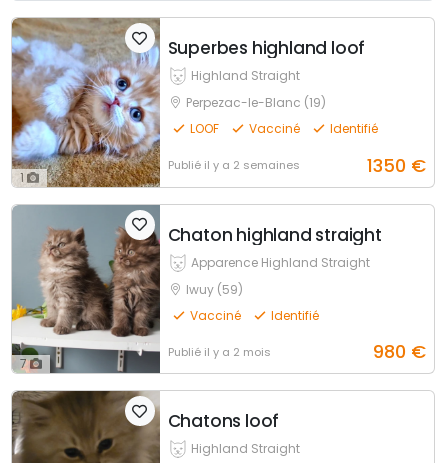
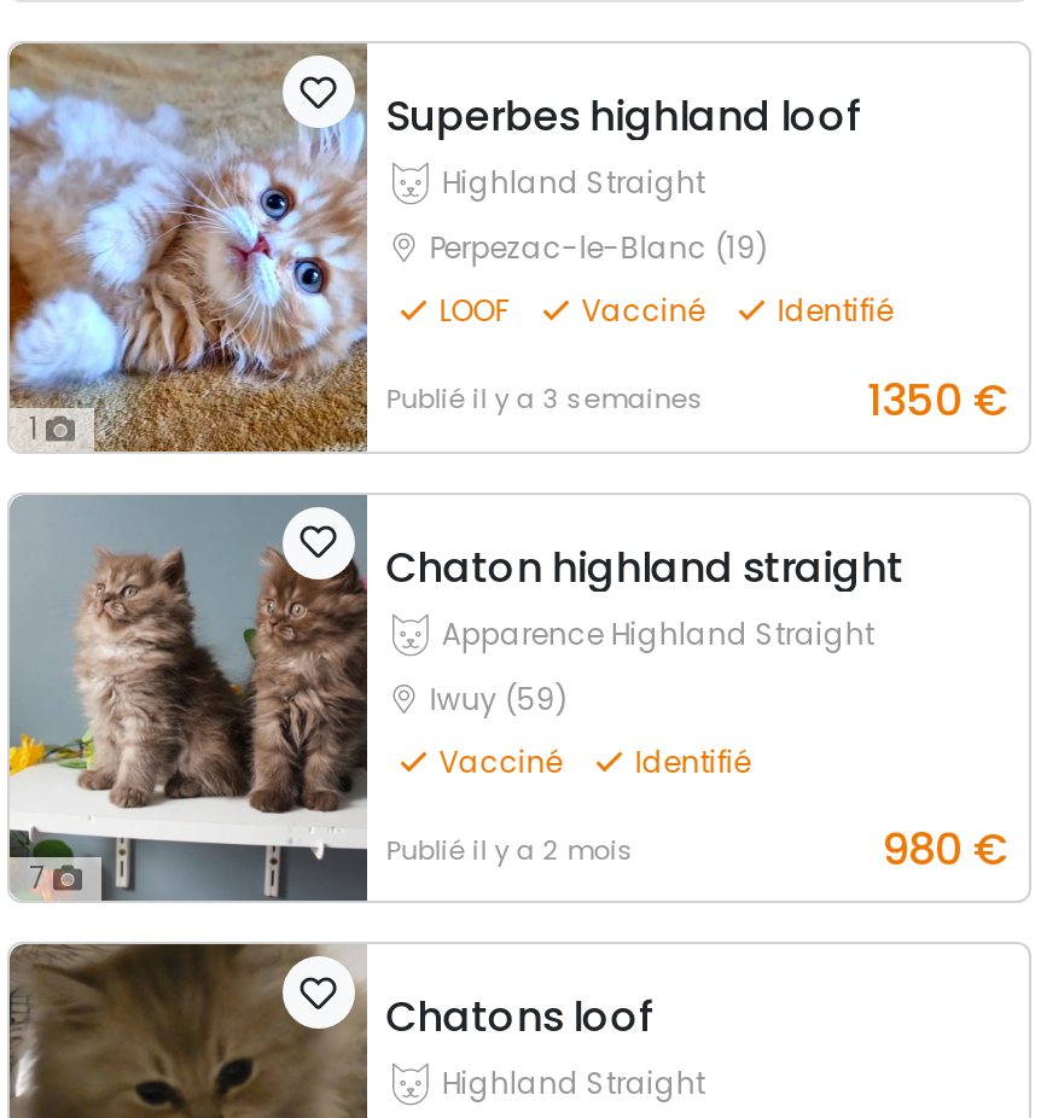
- Publié il y a 2 semaines
+ Publié il y a 3 semaines
